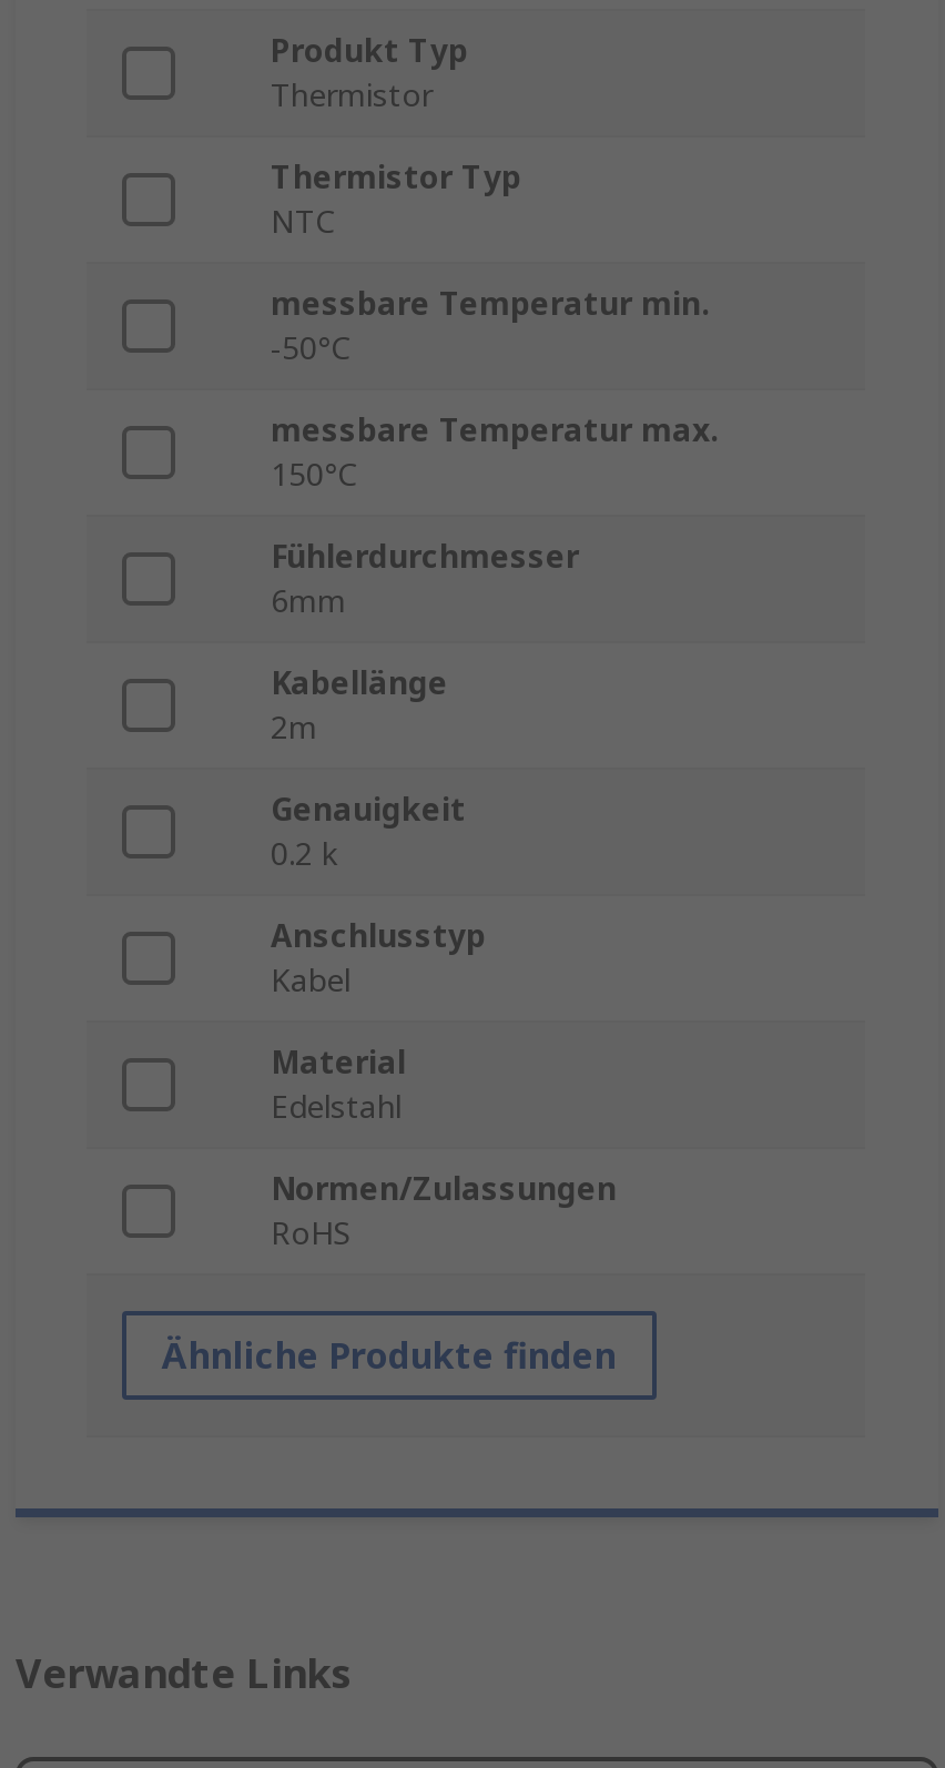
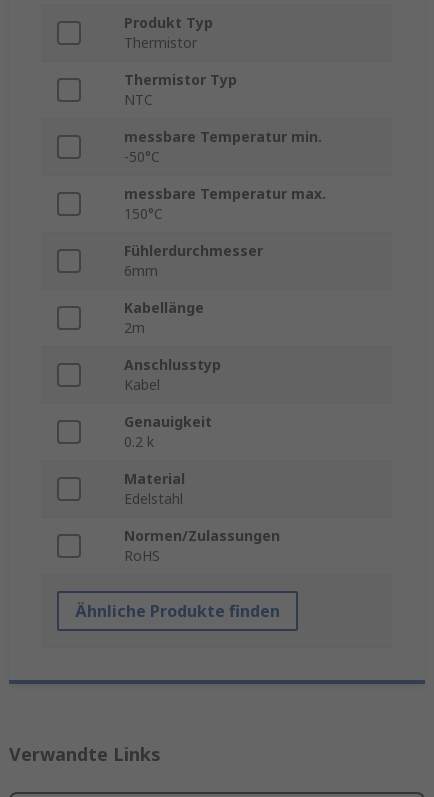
moved down: Genauigkeit | 0.2 k

moved up: Anschlusstyp | Kabel
